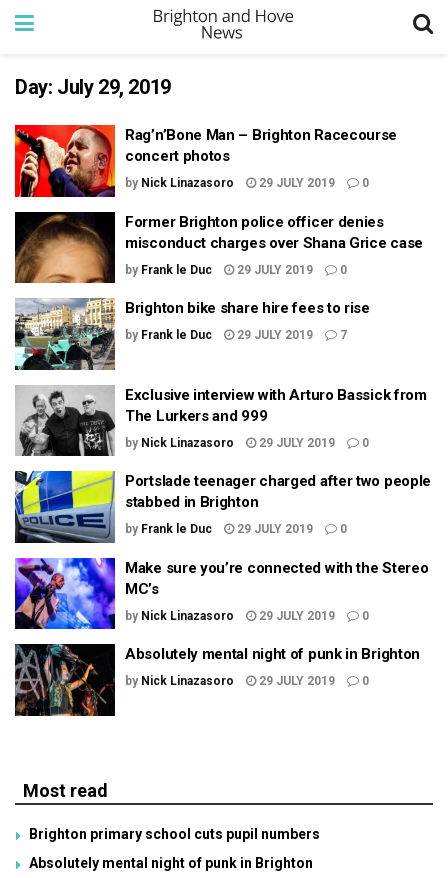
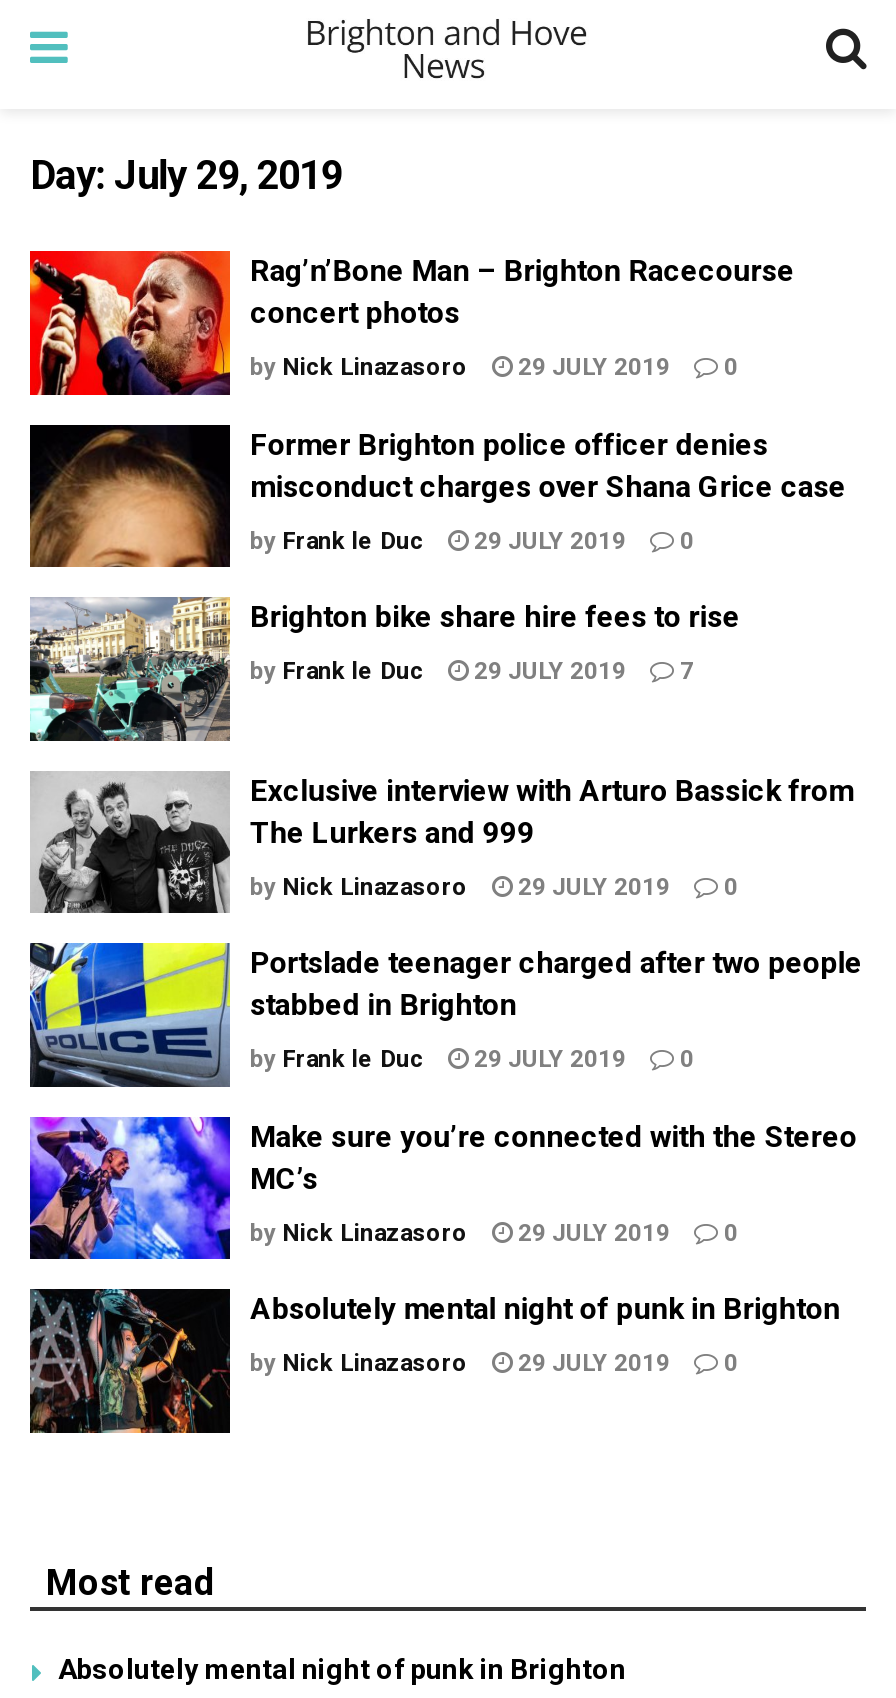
- Brighton primary school cuts pupil numbers
